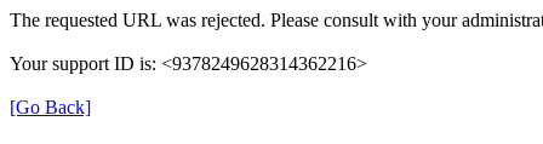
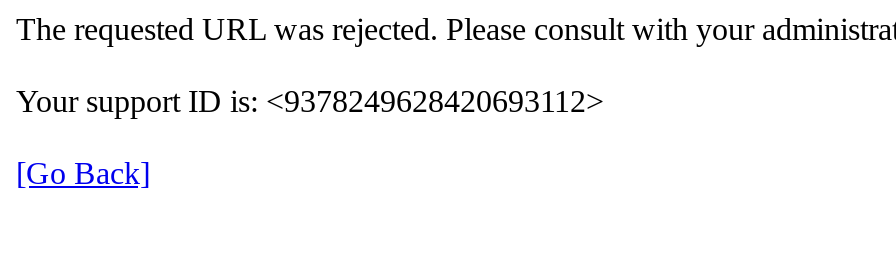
- Your support ID is: <9378249628314362216>
+ Your support ID is: <9378249628420693112>
